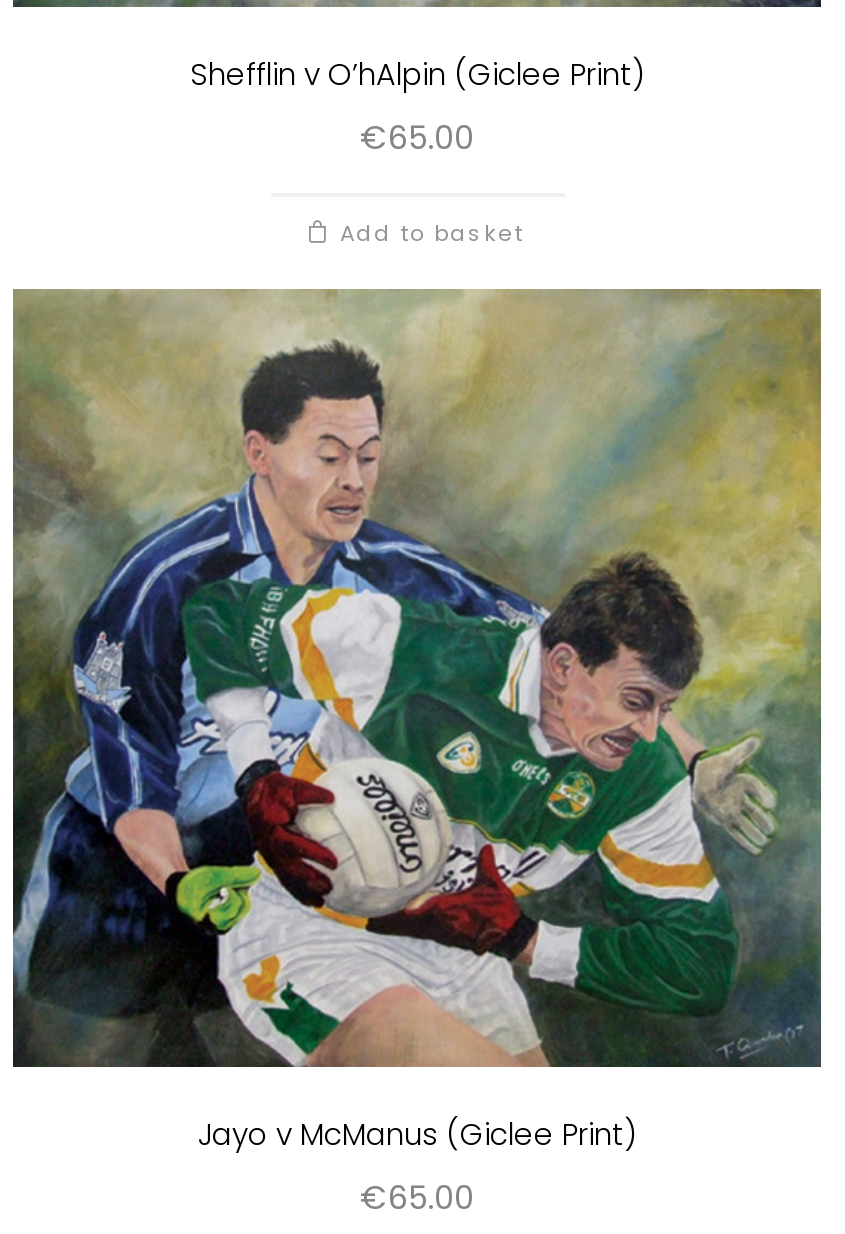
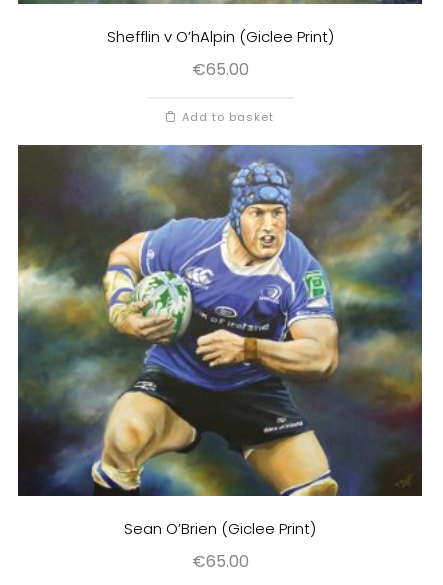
- [image]
- Jayo v McManus (Giclee Print)
+ [image]
+ Sean O’Brien (Giclee Print)
